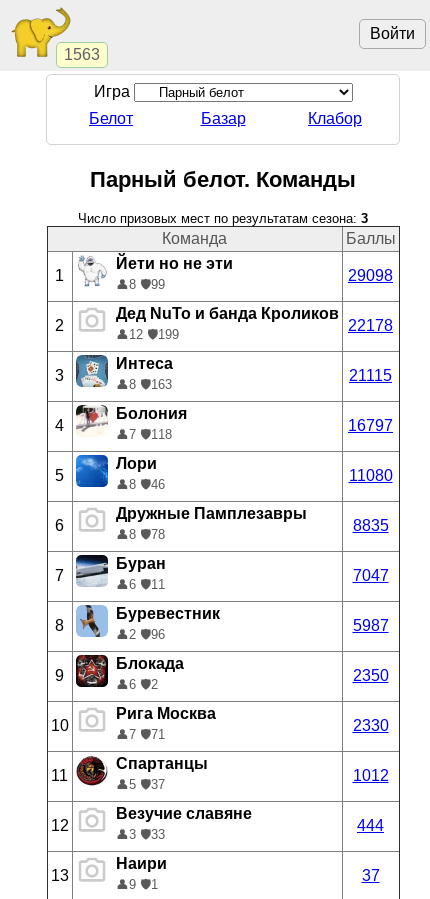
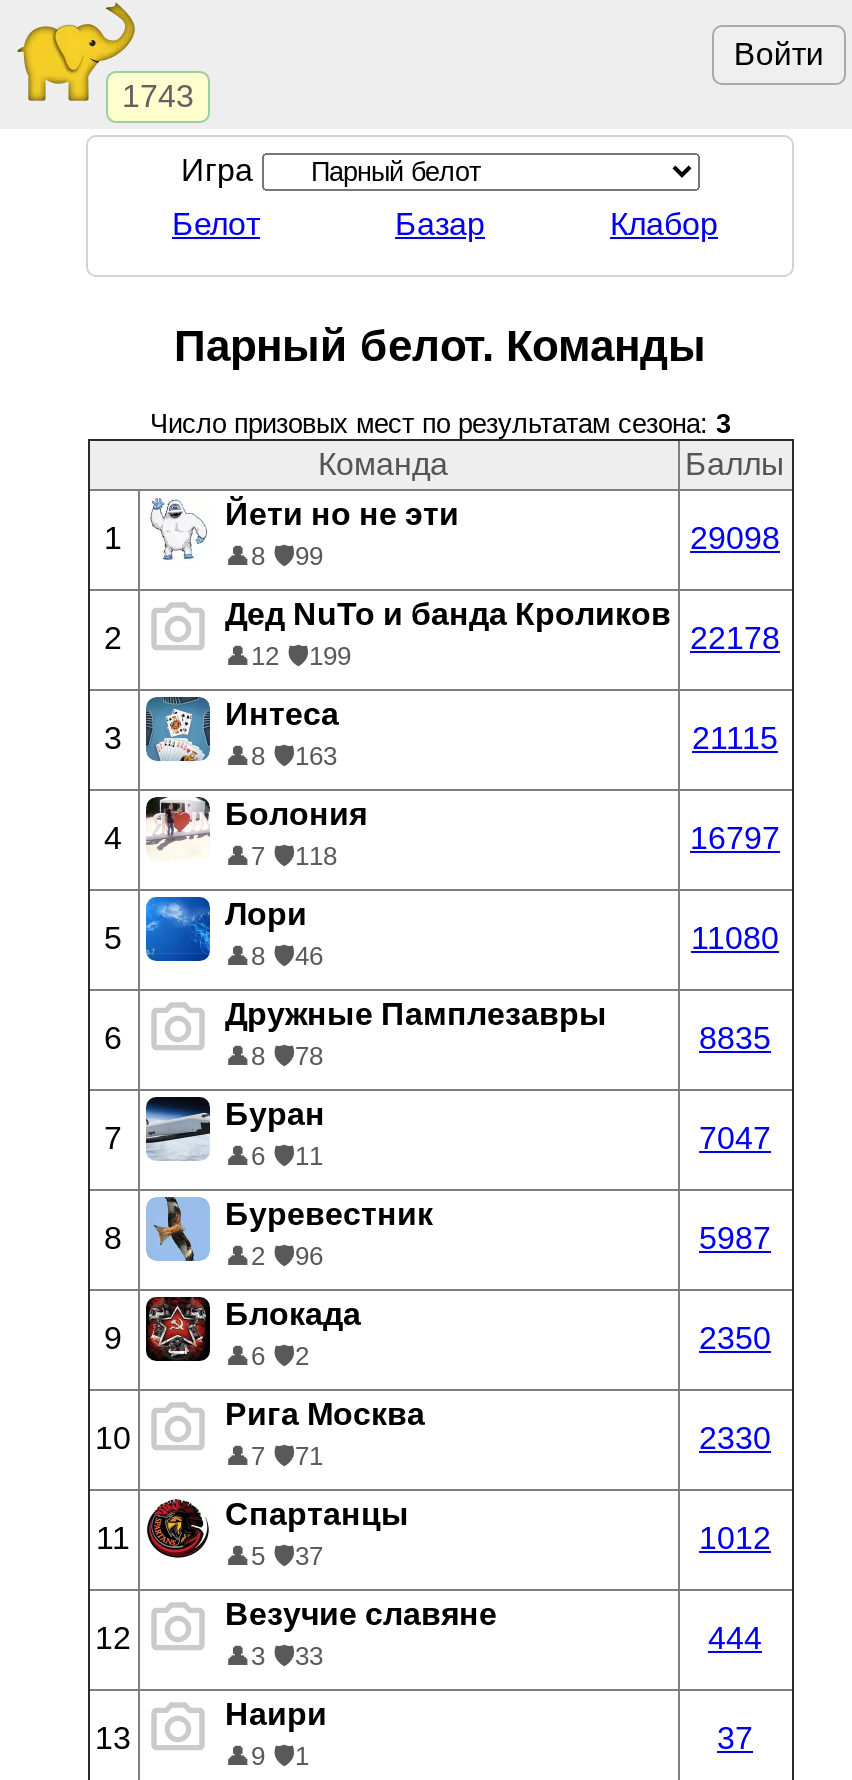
- 1563
+ 1743
